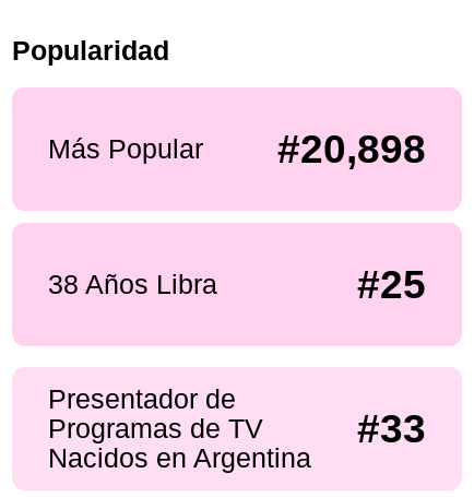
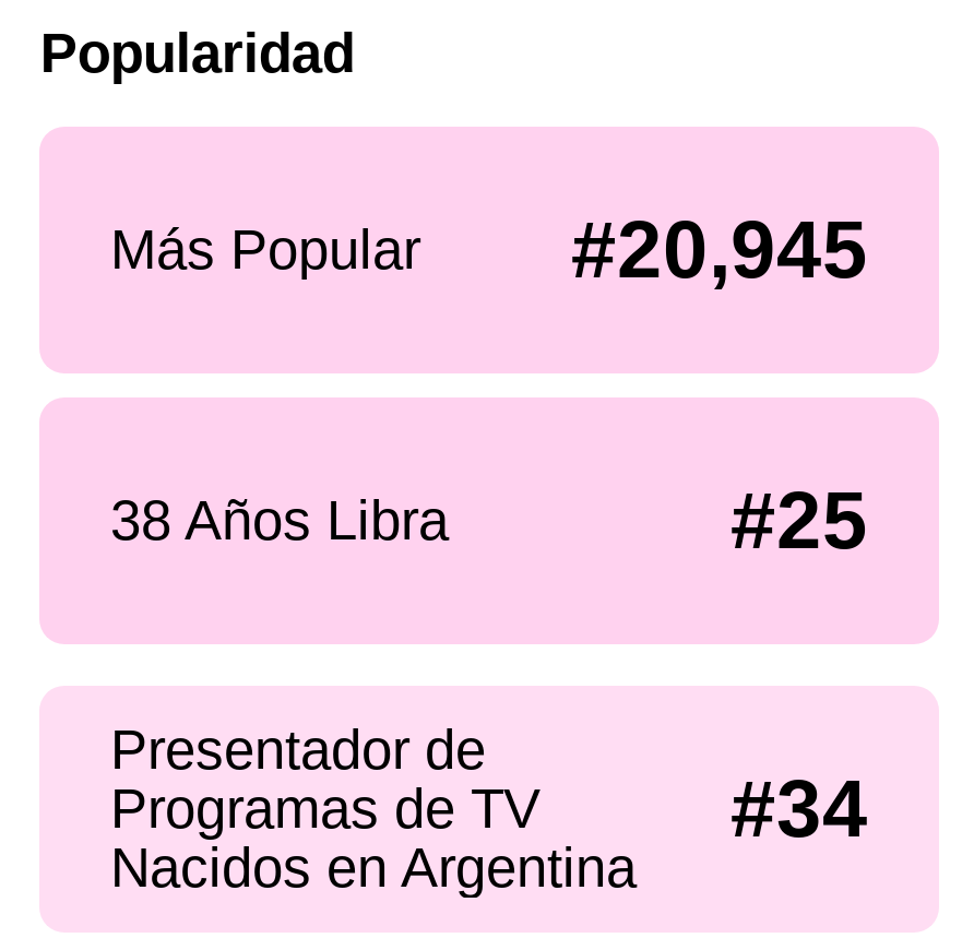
- #20,898
+ #20,945

- #33
+ #34
